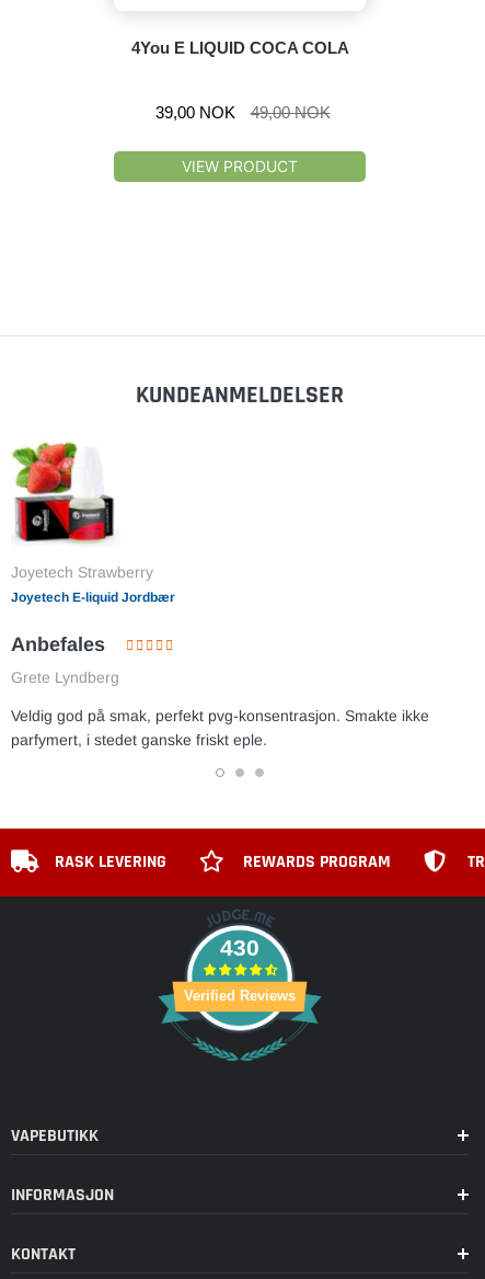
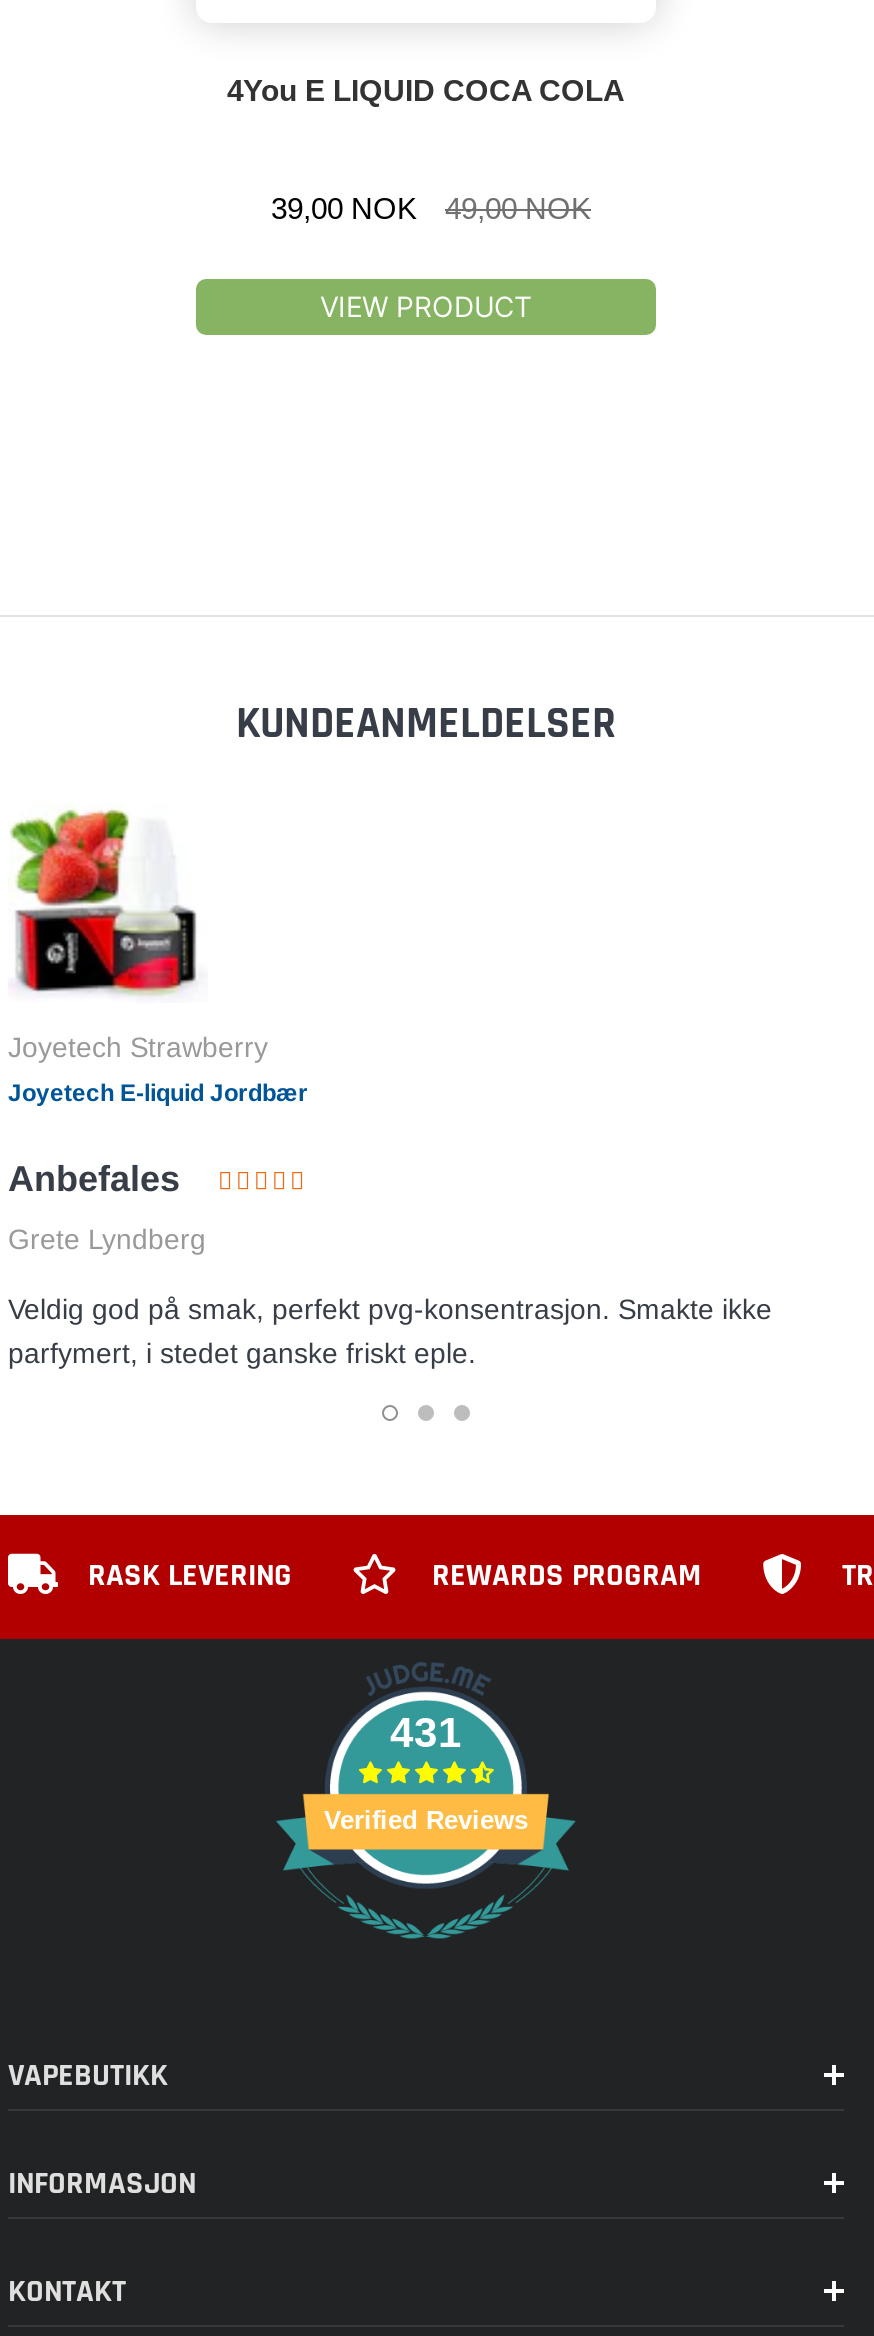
- 430
+ 431
